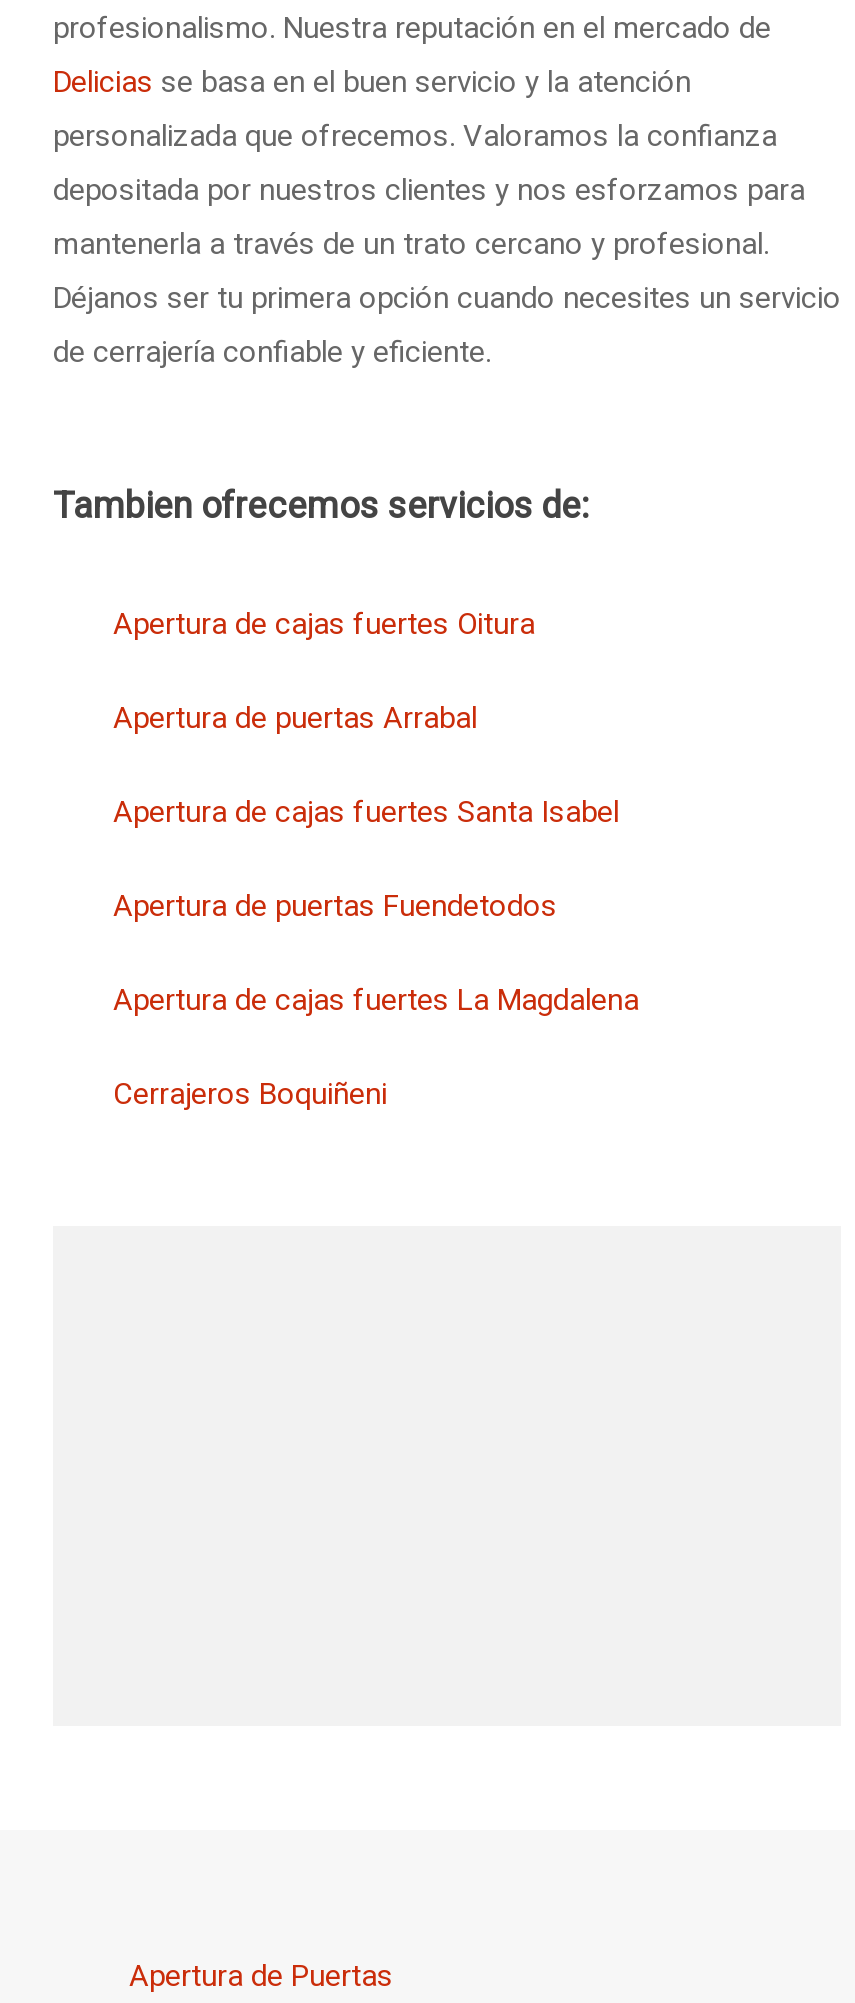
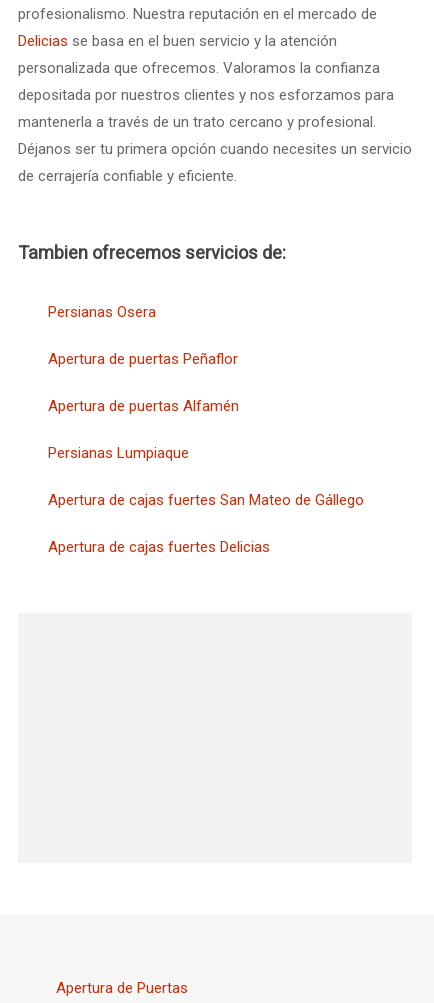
- Apertura de cajas fuertes Oitura
+ Persianas Osera

- Apertura de puertas Arrabal
+ Apertura de puertas Peñaflor

- Apertura de cajas fuertes Santa Isabel
+ Apertura de puertas Alfamén

- Apertura de puertas Fuendetodos
+ Persianas Lumpiaque

- Apertura de cajas fuertes La Magdalena
+ Apertura de cajas fuertes San Mateo de Gállego

- Cerrajeros Boquiñeni
+ Apertura de cajas fuertes Delicias
